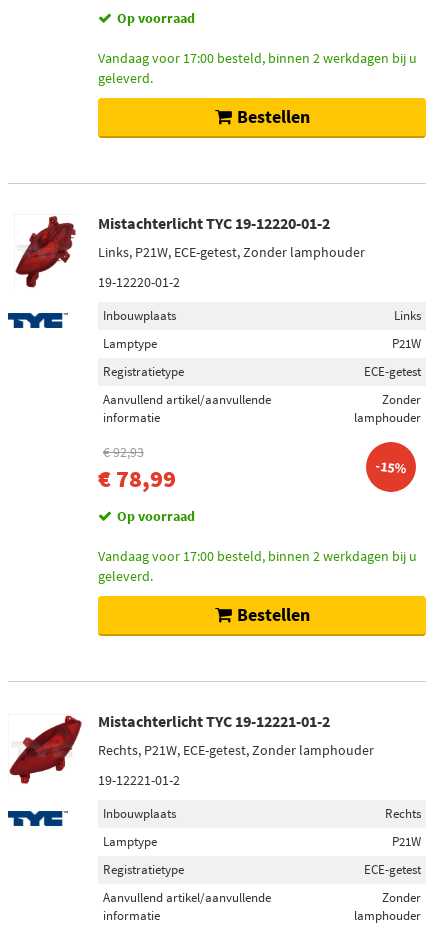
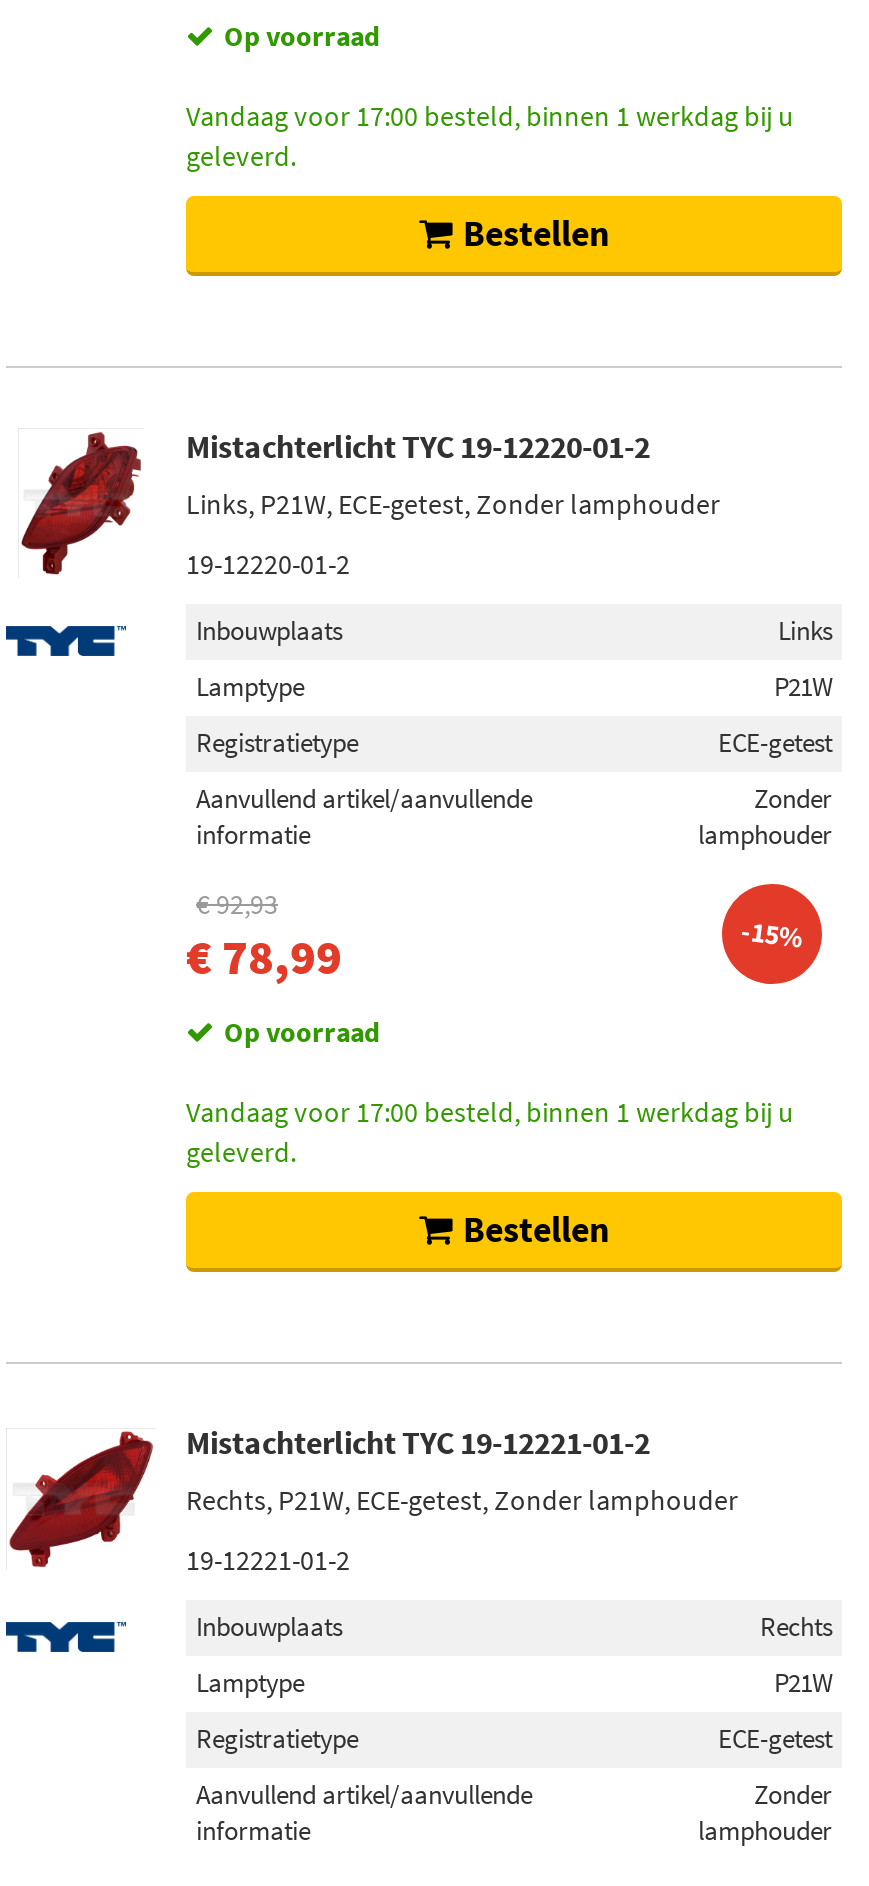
- Vandaag voor 17:00 besteld, binnen 2 werkdagen bij u
+ Vandaag voor 17:00 besteld, binnen 1 werkdag bij u

- Vandaag voor 17:00 besteld, binnen 2 werkdagen bij u
+ Vandaag voor 17:00 besteld, binnen 1 werkdag bij u
